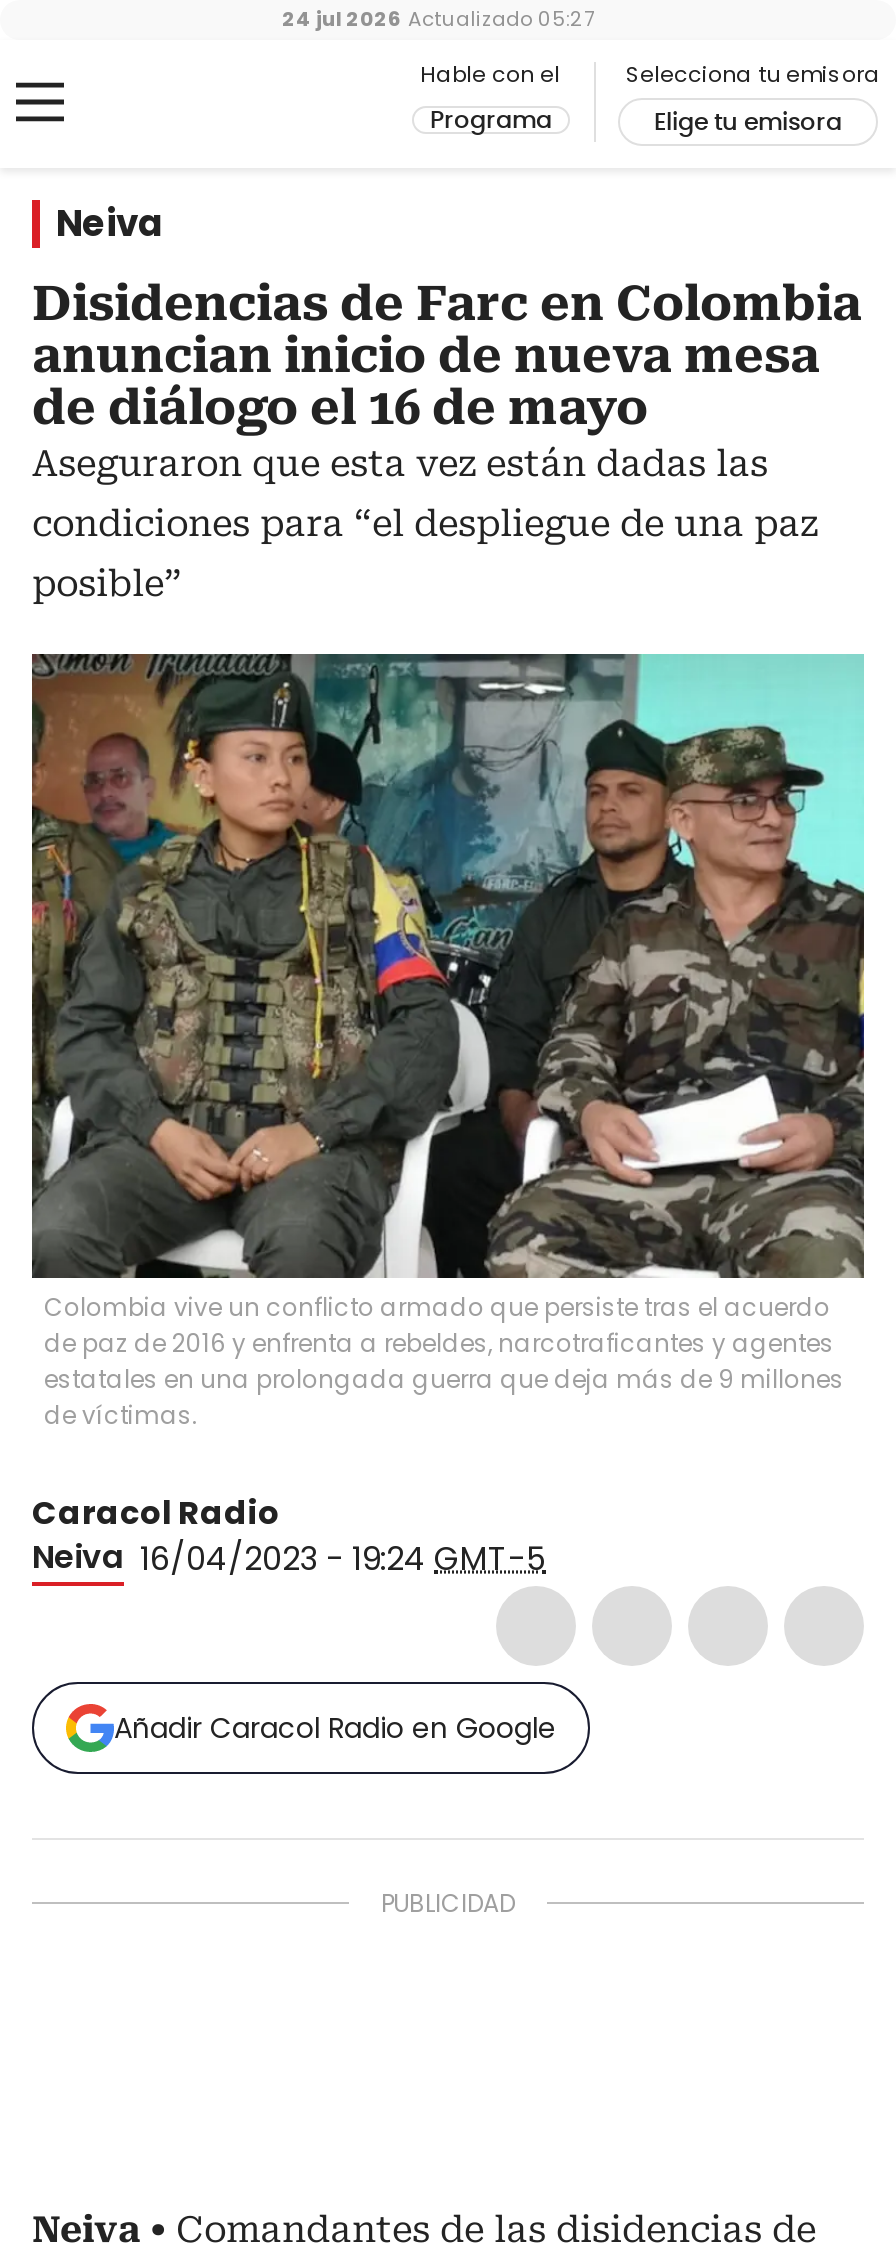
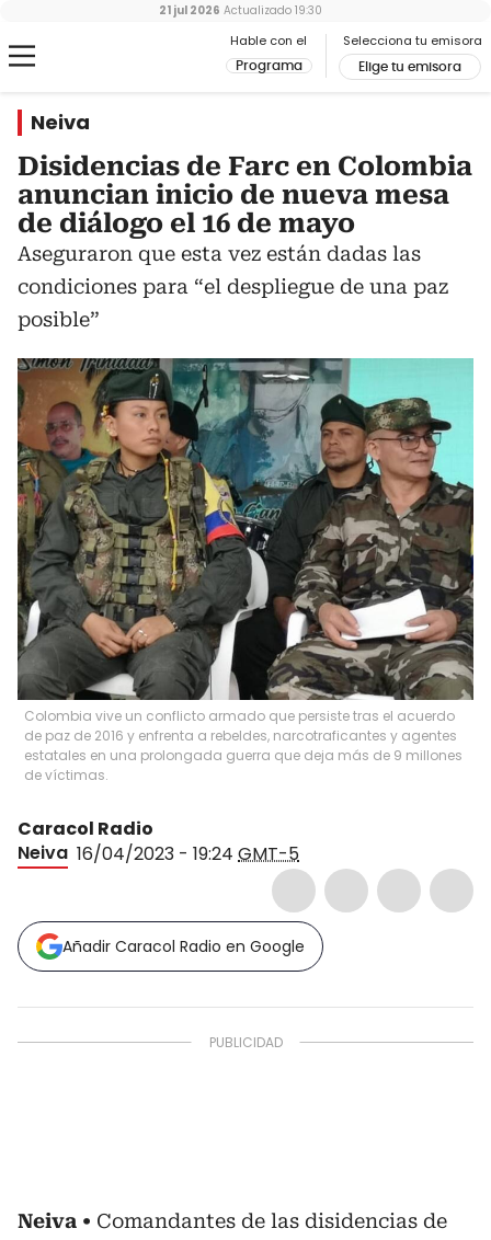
- 24 jul 2026 Actualizado 05:27
+ 21 jul 2026 Actualizado 19:30
